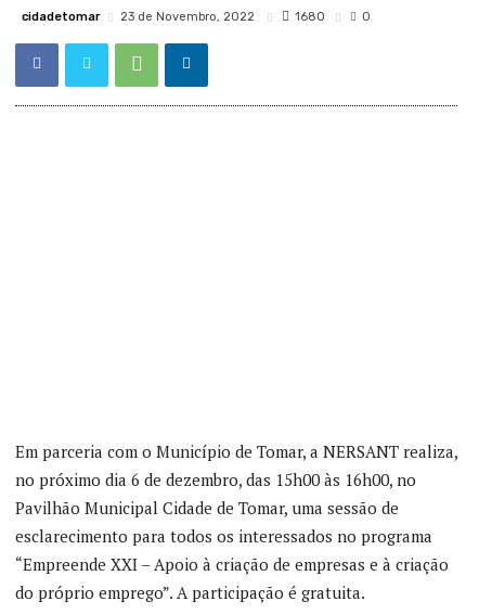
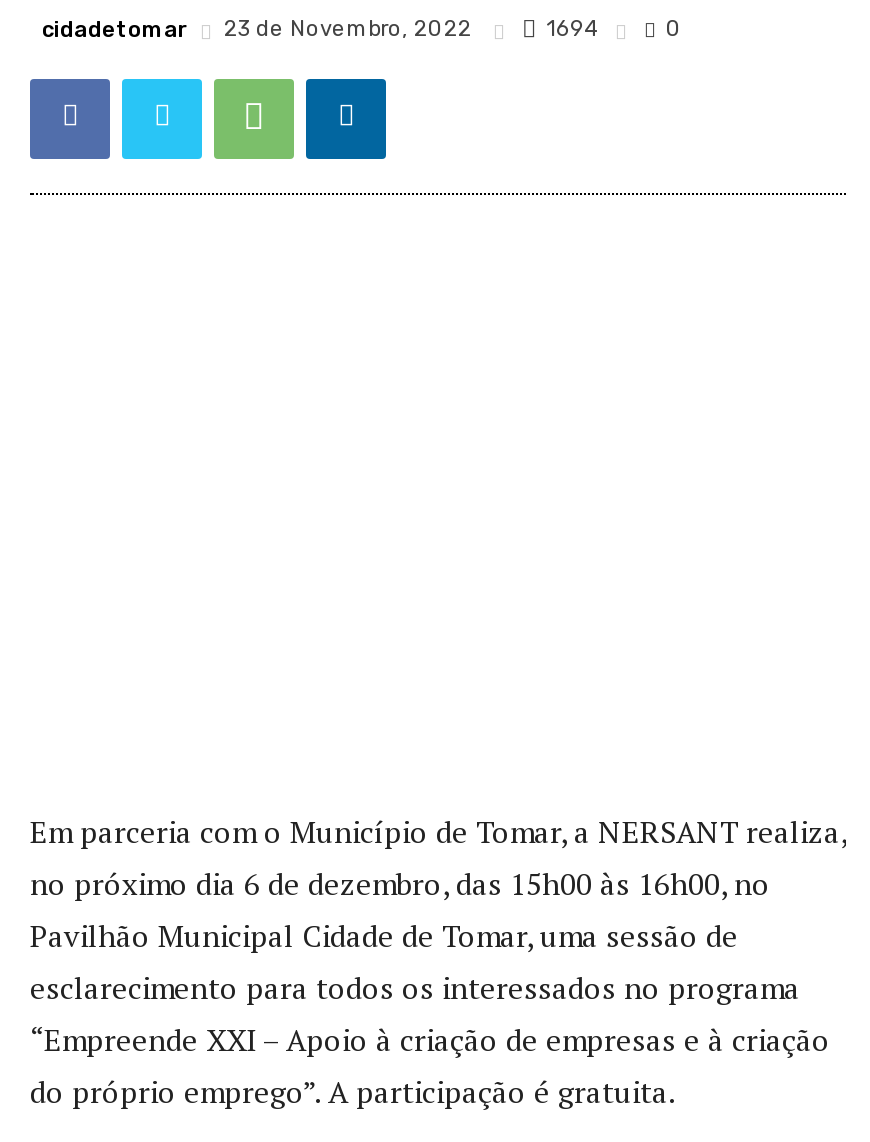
- 1680
+ 1694
